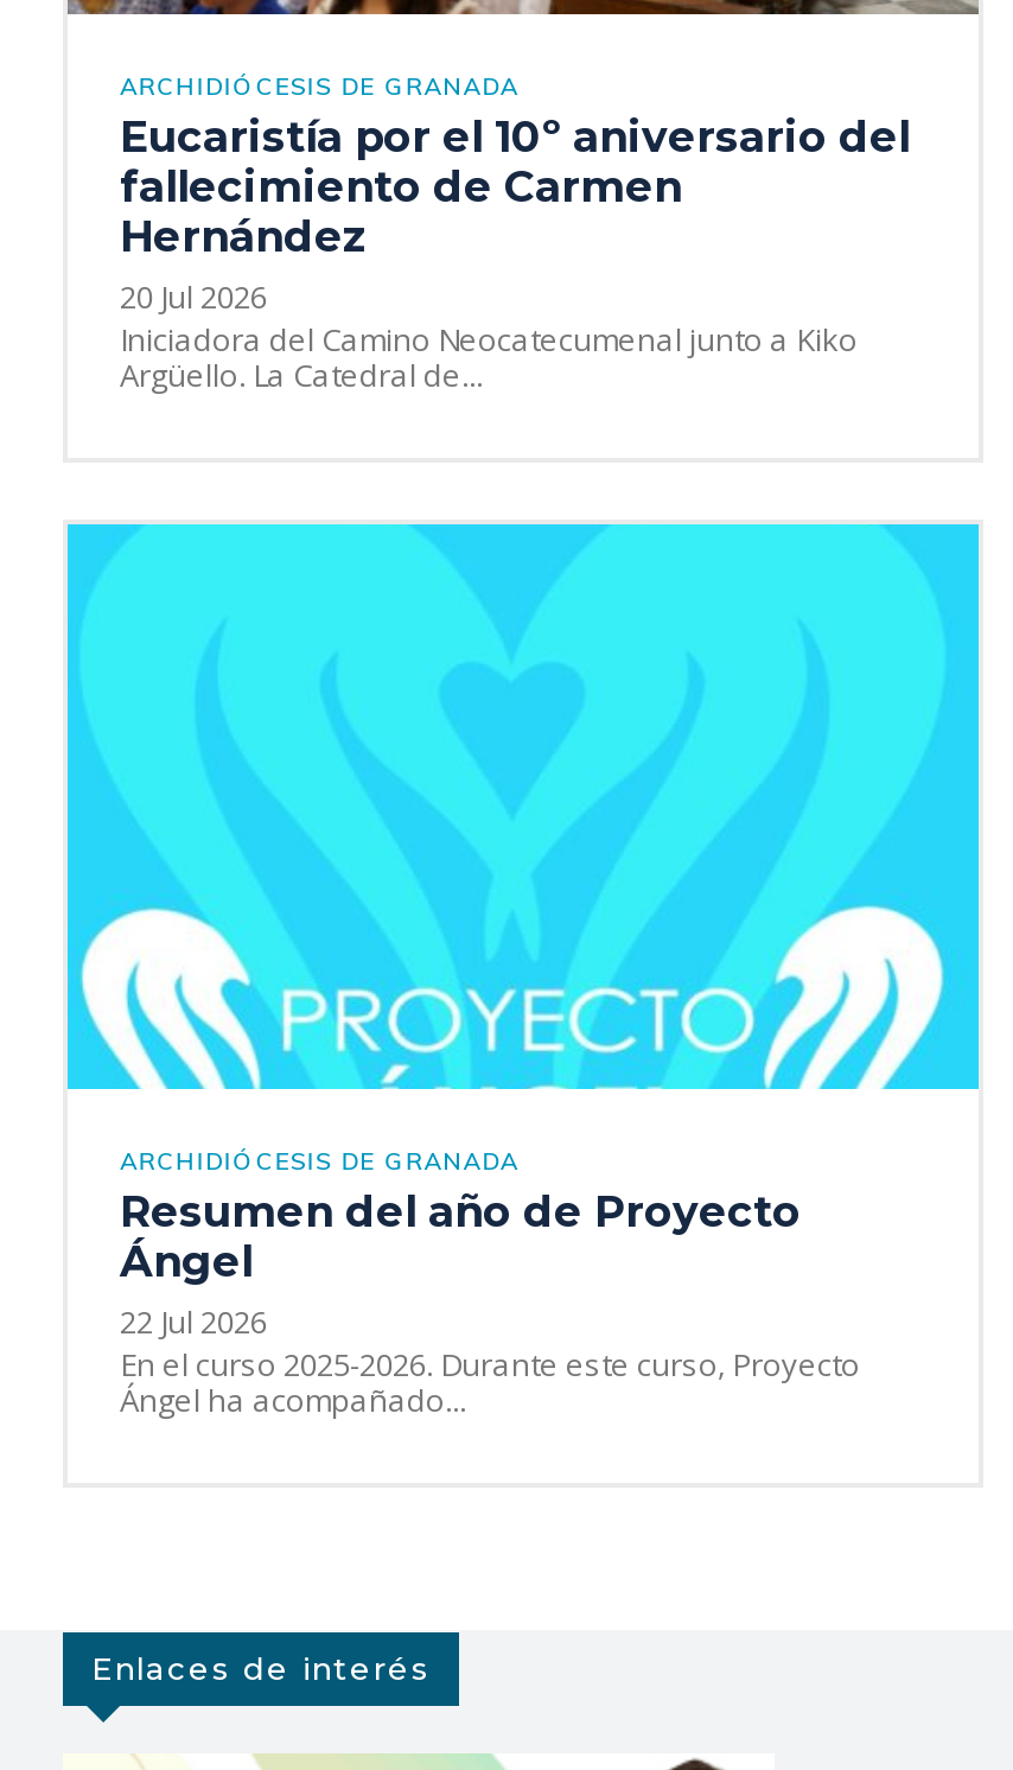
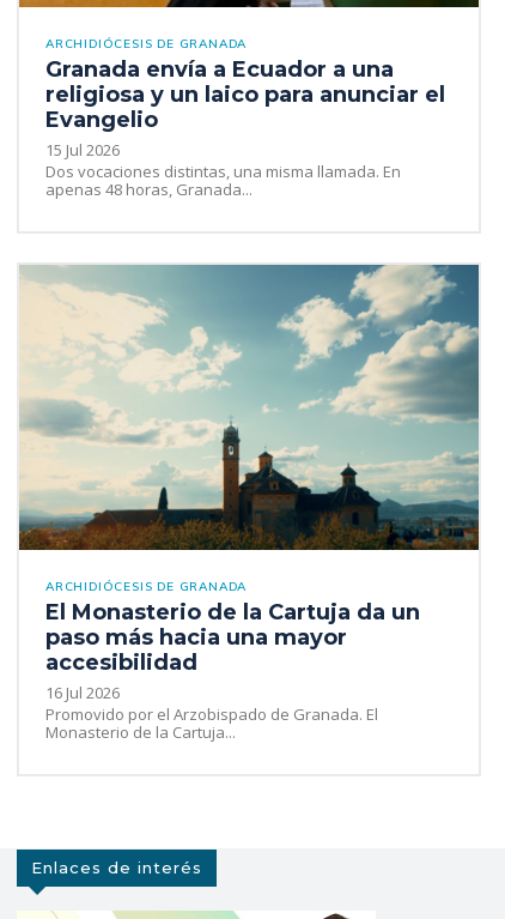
- Eucaristía por el 10º aniversario del
- fallecimiento de Carmen
- Hernández
- 20 Jul 2026
- Iniciadora del Camino Neocatecumenal junto a Kiko
- Argüello. La Catedral de...
+ Granada envía a Ecuador a una
+ religiosa y un laico para anunciar el
+ Evangelio
+ 15 Jul 2026
+ Dos vocaciones distintas, una misma llamada. En
+ apenas 48 horas, Granada...

- [image]
+ [image]

- Resumen del año de Proyecto
- Ángel
- 22 Jul 2026
- En el curso 2025-2026. Durante este curso, Proyecto
- Ángel ha acompañado...
+ El Monasterio de la Cartuja da un
+ paso más hacia una mayor
+ accesibilidad
+ 16 Jul 2026
+ Promovido por el Arzobispado de Granada. El
+ Monasterio de la Cartuja...
